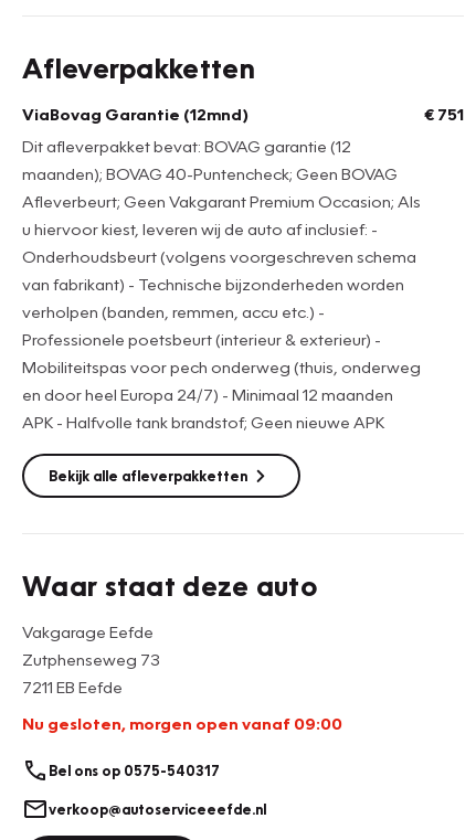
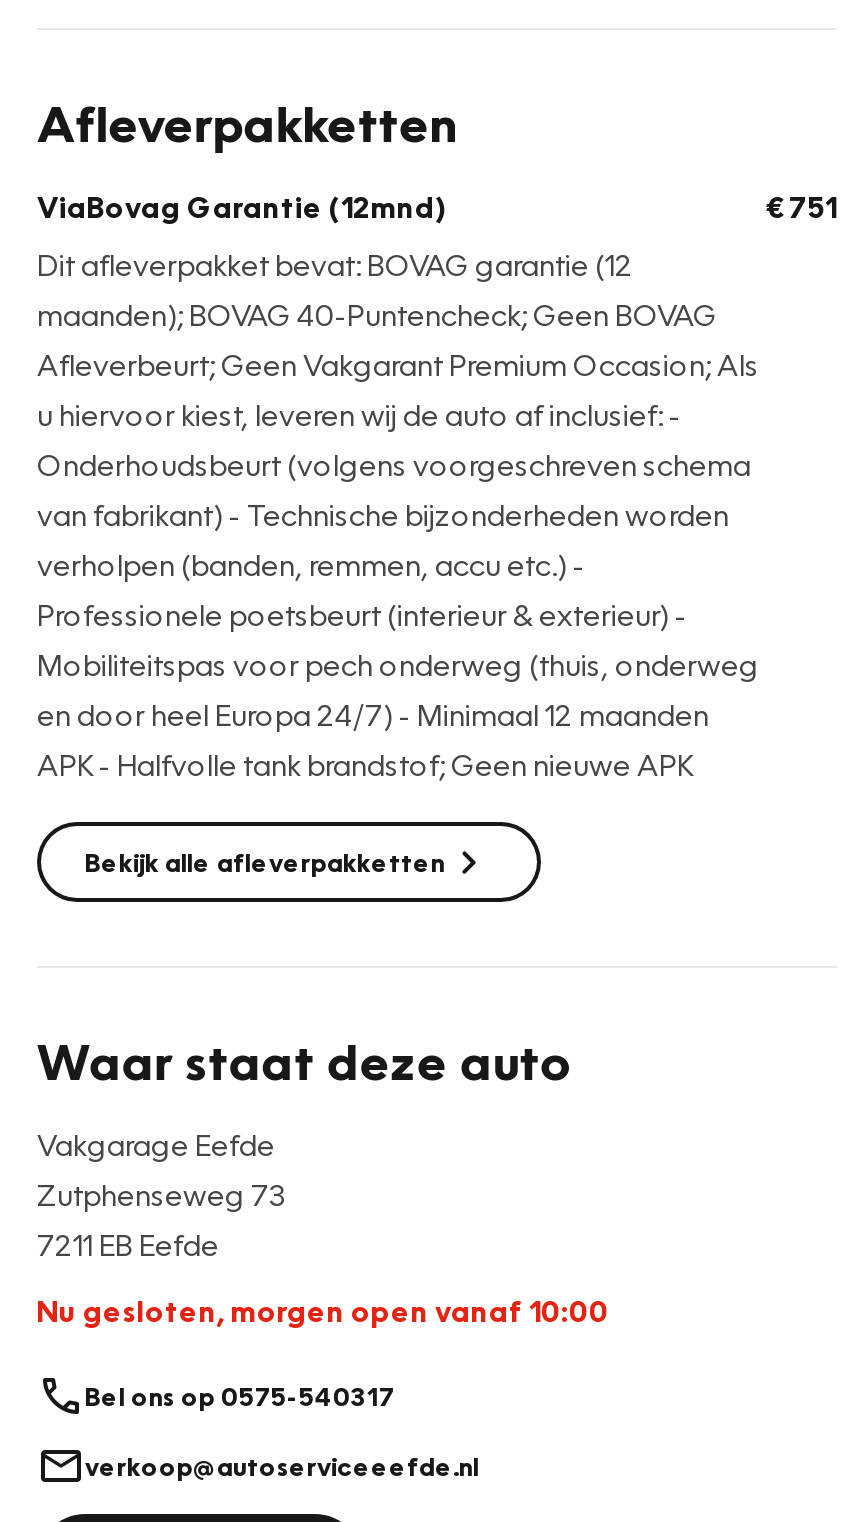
- Nu gesloten, morgen open vanaf 09:00
+ Nu gesloten, morgen open vanaf 10:00
